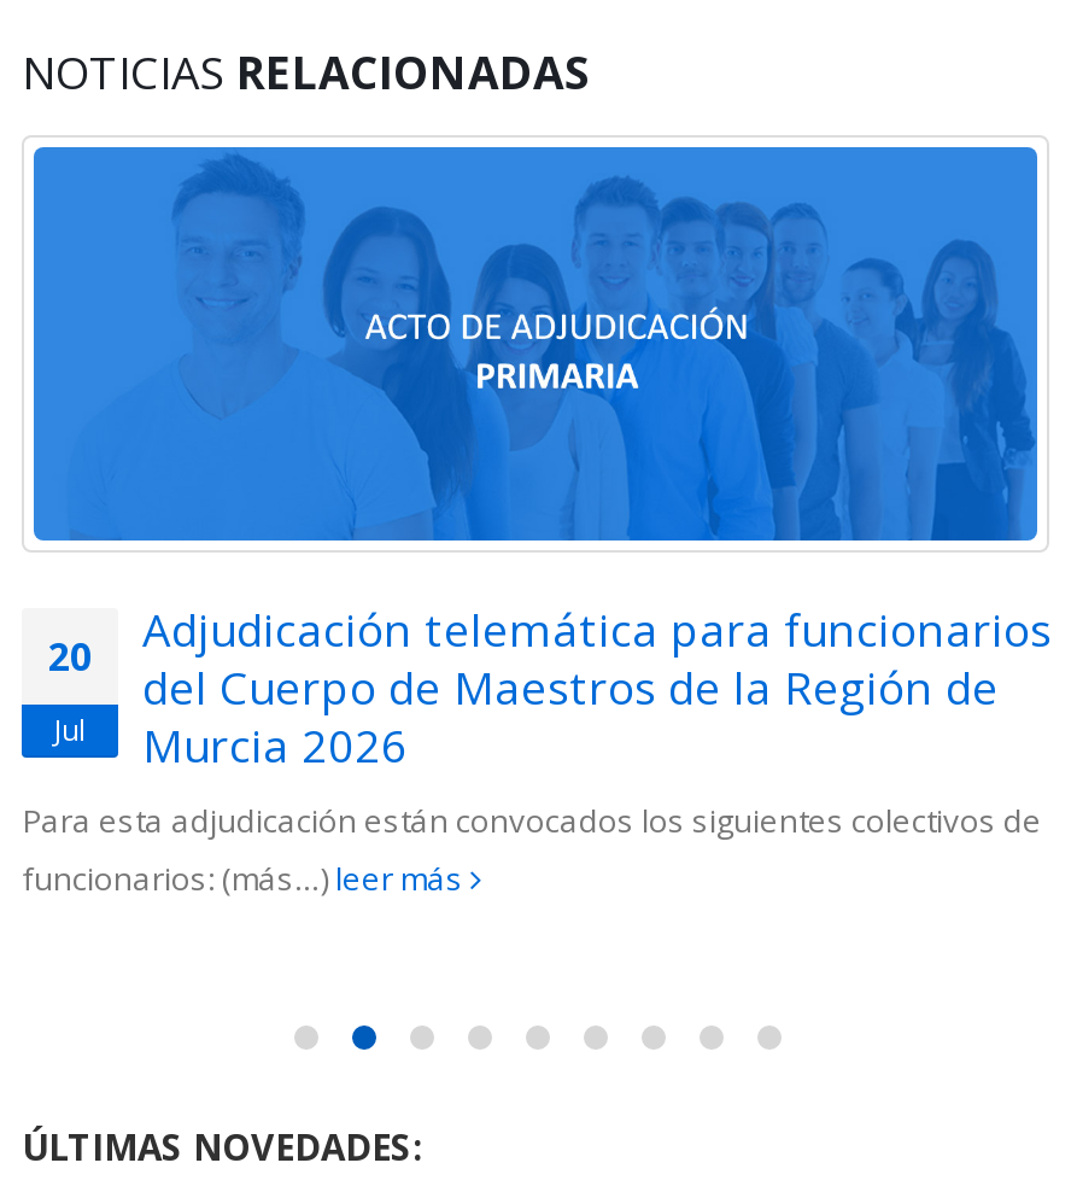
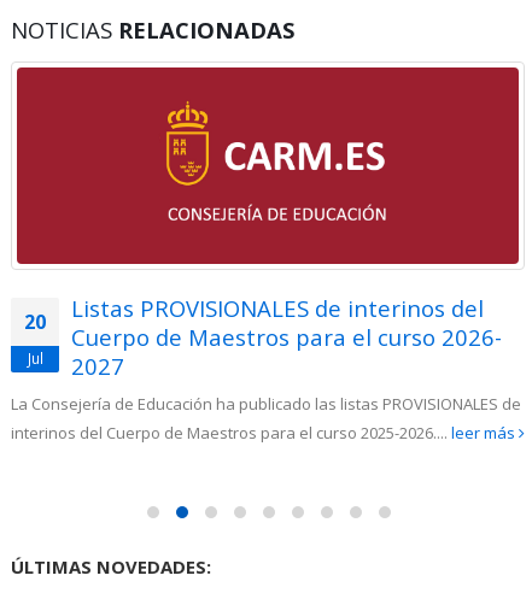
- [image]
- Adjudicación telemática para funcionarios
- del Cuerpo de Maestros de la Región de
- Murcia 2026
- Para esta adjudicación están convocados los siguientes colectivos de
- funcionarios: (más…) leer más
+ [image]
+ Listas PROVISIONALES de interinos del
+ Cuerpo de Maestros para el curso 2026-
+ 2027
+ La Consejería de Educación ha publicado las listas PROVISIONALES de
+ interinos del Cuerpo de Maestros para el curso 2025-2026.... leer más
